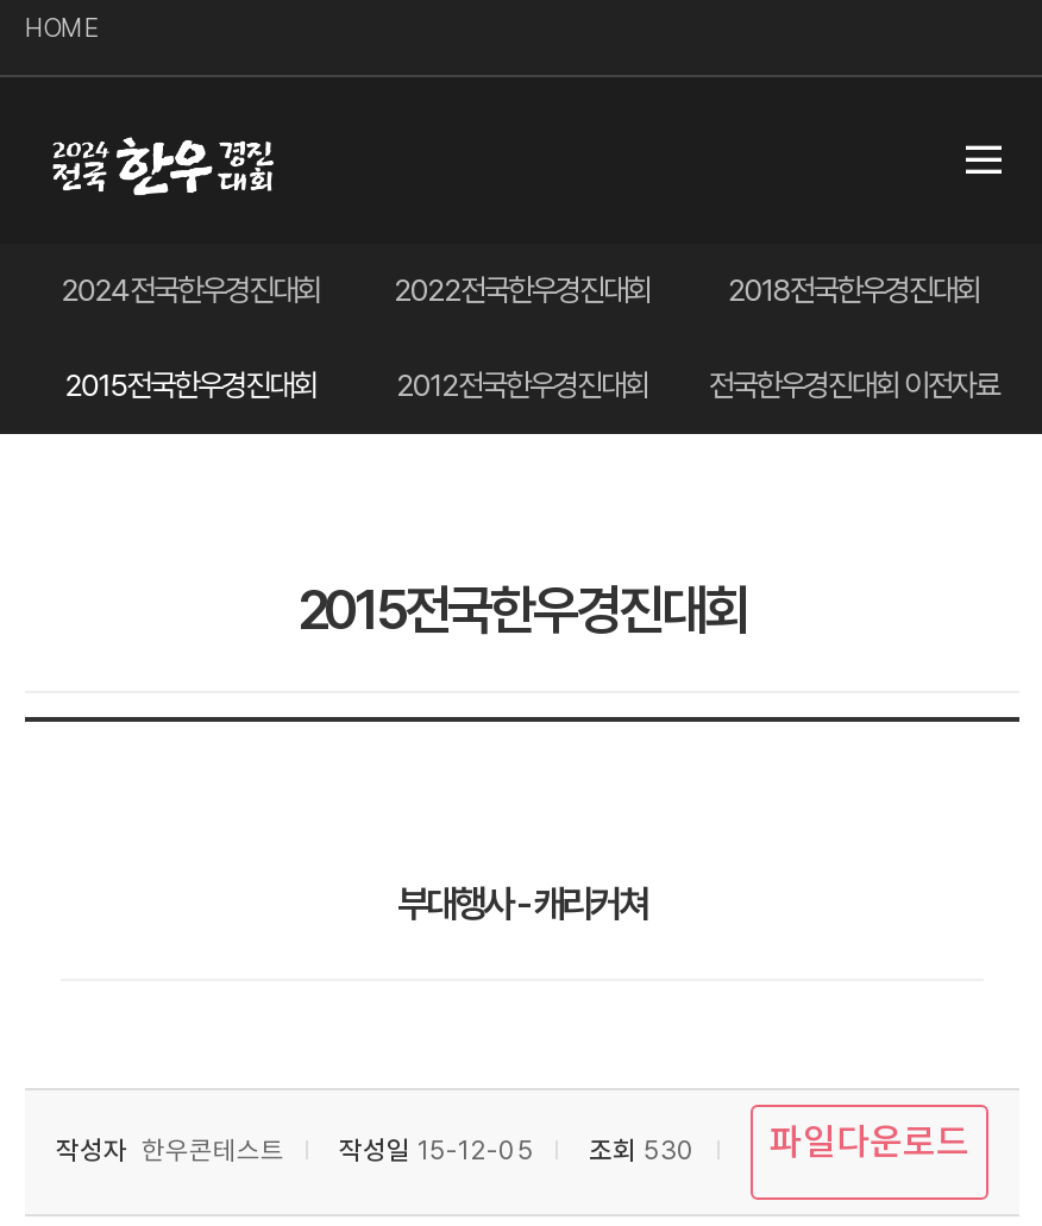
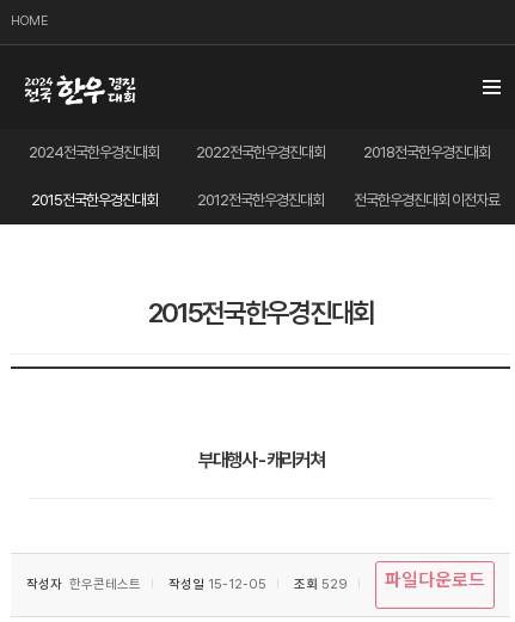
- 작성자 한우콘테스트 작성일 15-12-05 조회 530
+ 작성자 한우콘테스트 작성일 15-12-05 조회 529
